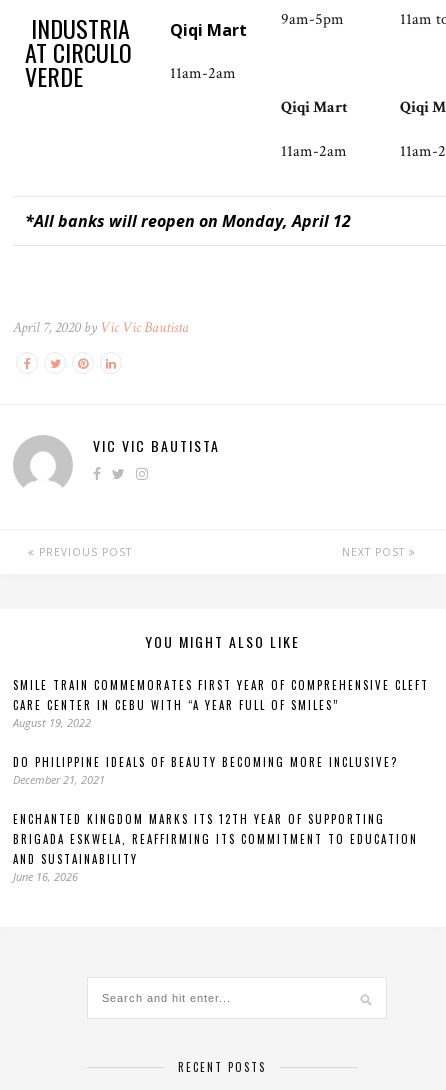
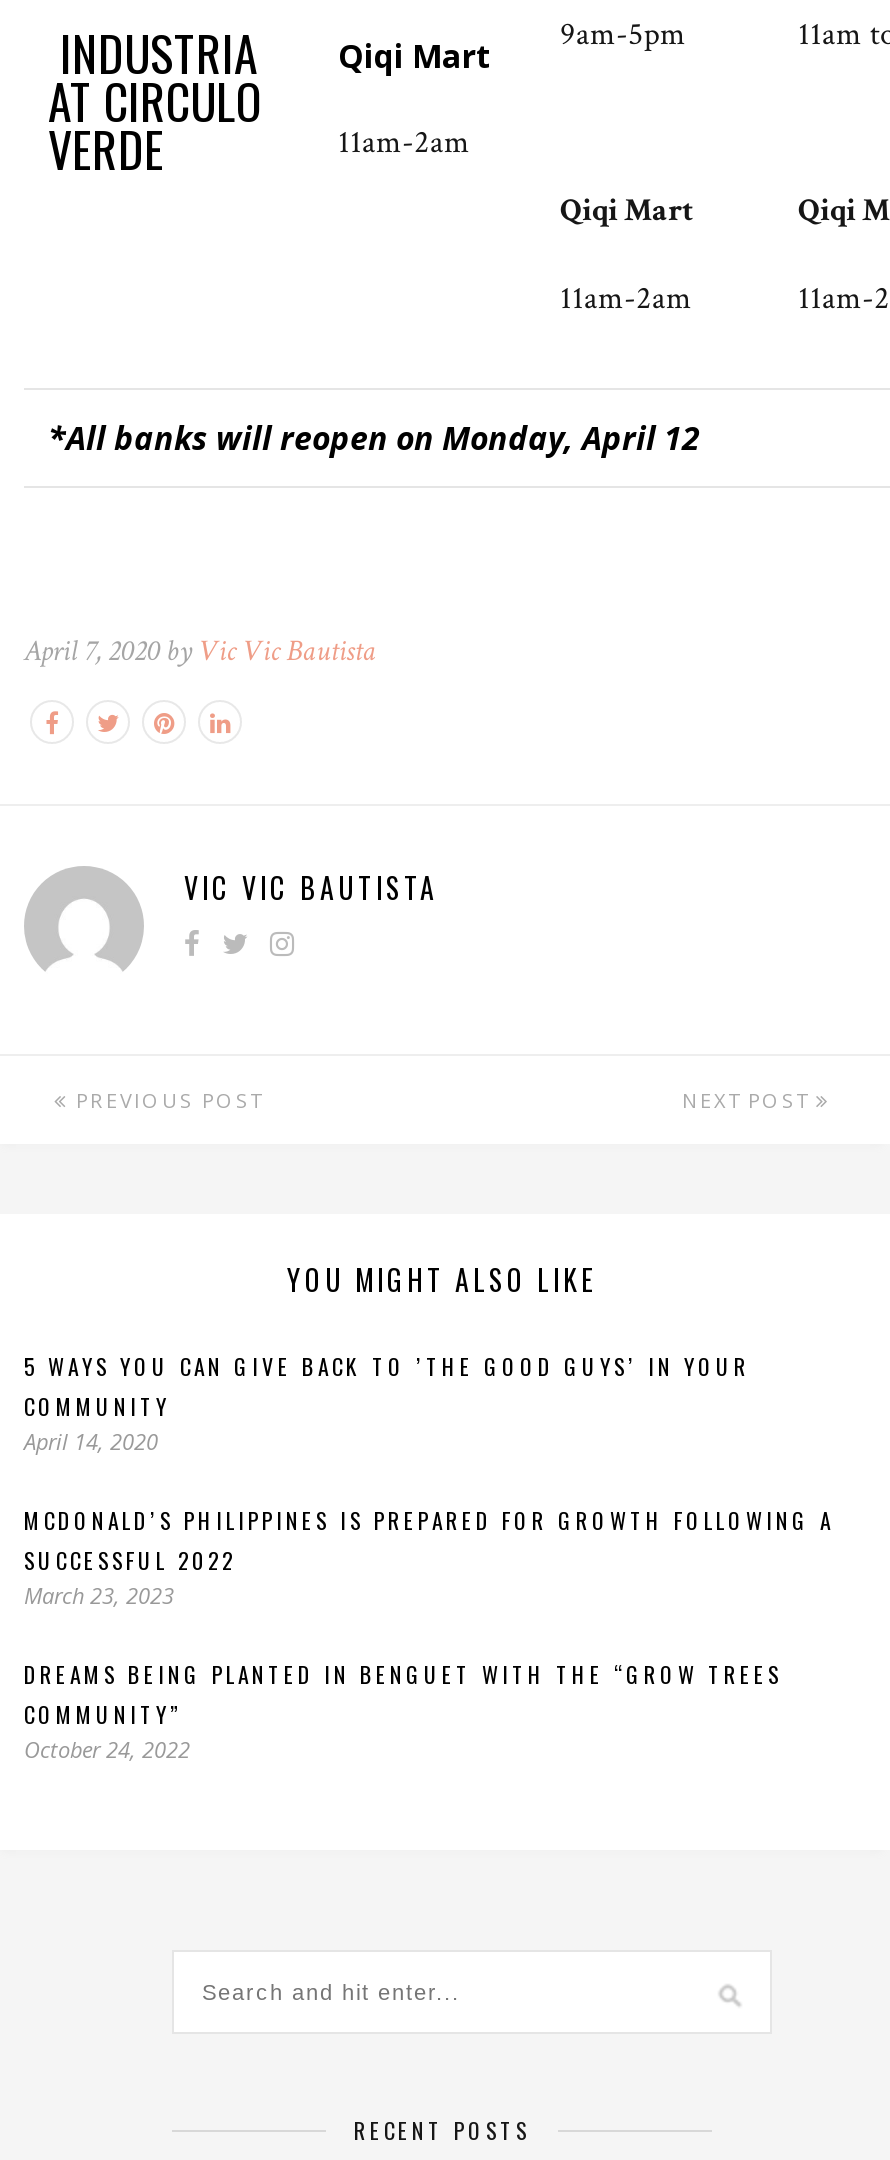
- SMILE TRAIN COMMEMORATES FIRST YEAR OF COMPREHENSIVE CLEFT
- CARE CENTER IN CEBU WITH “A YEAR FULL OF SMILES”
- August 19, 2022
+ 5 WAYS YOU CAN GIVE BACK TO ’THE GOOD GUYS’ IN YOUR
+ COMMUNITY
+ April 14, 2020

- DO PHILIPPINE IDEALS OF BEAUTY BECOMING MORE INCLUSIVE?
- December 21, 2021
+ MCDONALD’S PHILIPPINES IS PREPARED FOR GROWTH FOLLOWING A
+ SUCCESSFUL 2022
+ March 23, 2023

- ENCHANTED KINGDOM MARKS ITS 12TH YEAR OF SUPPORTING
- BRIGADA ESKWELA, REAFFIRMING ITS COMMITMENT TO EDUCATION
- AND SUSTAINABILITY
- June 16, 2026
+ DREAMS BEING PLANTED IN BENGUET WITH THE “GROW TREES
+ COMMUNITY”
+ October 24, 2022
